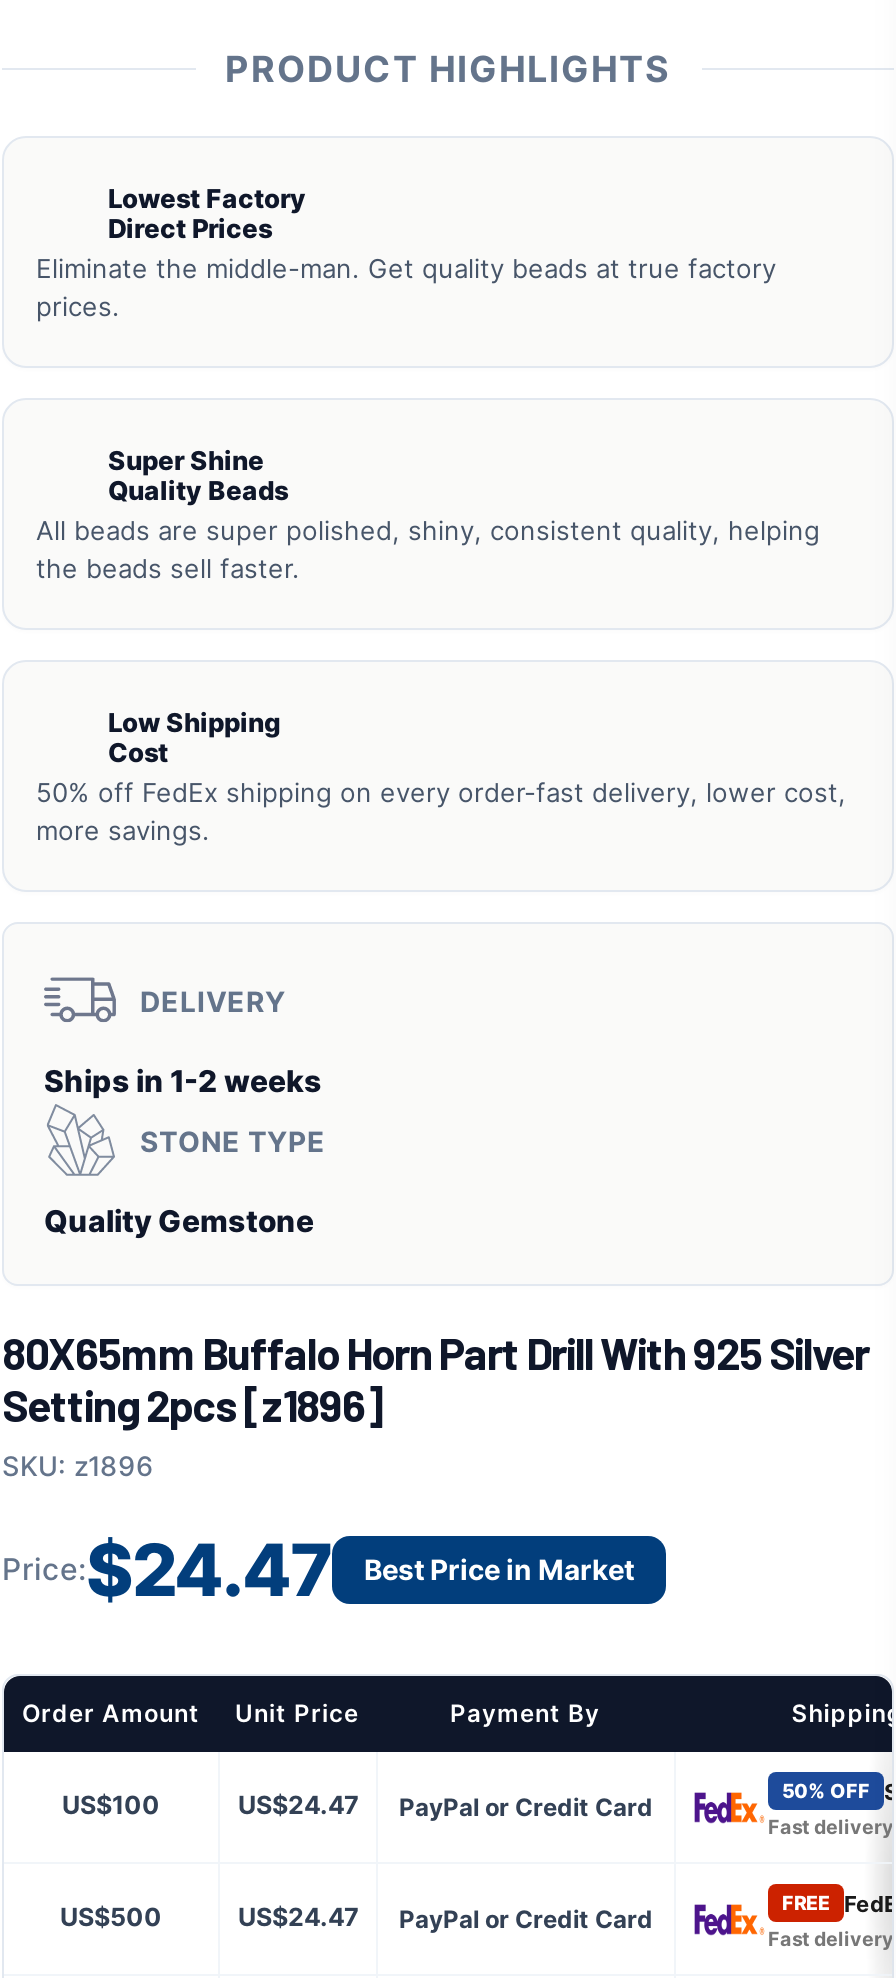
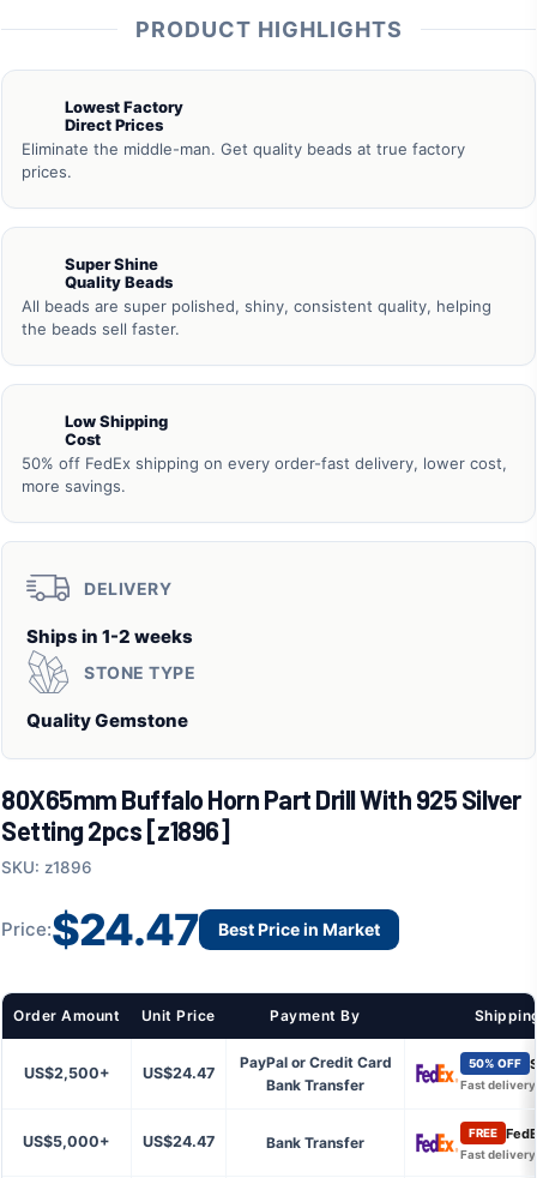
- US$100
+ US$2,500+

+ Bank Transfer

- US$500
+ US$5,000+

- PayPal or Credit Card
+ Bank Transfer
